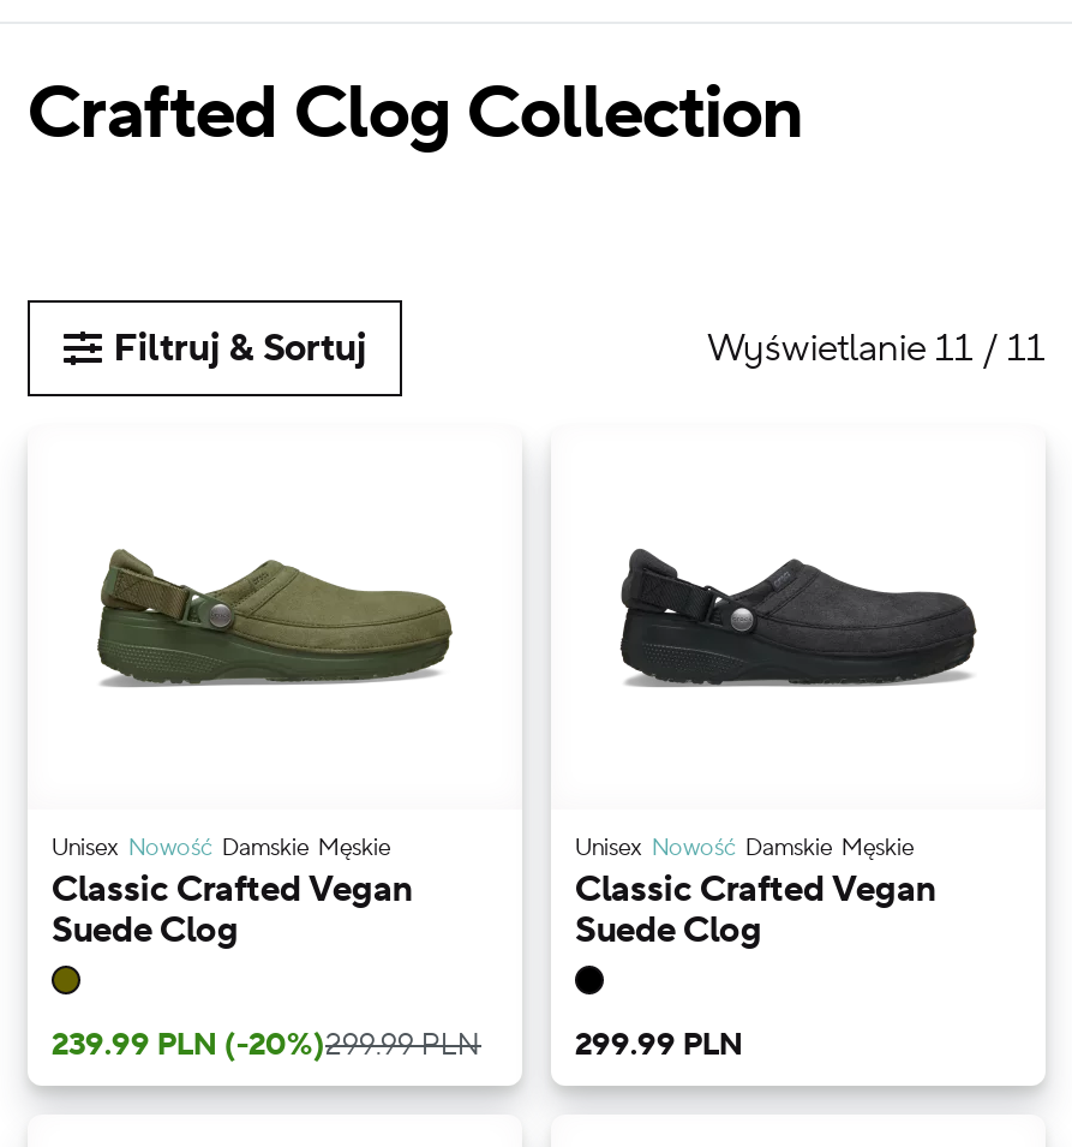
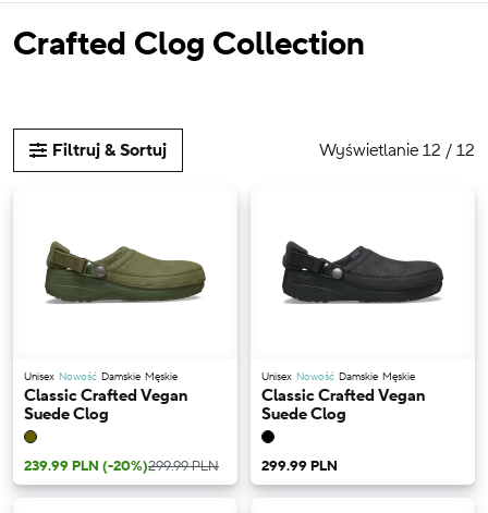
- Wyświetlanie 11 / 11
+ Wyświetlanie 12 / 12
